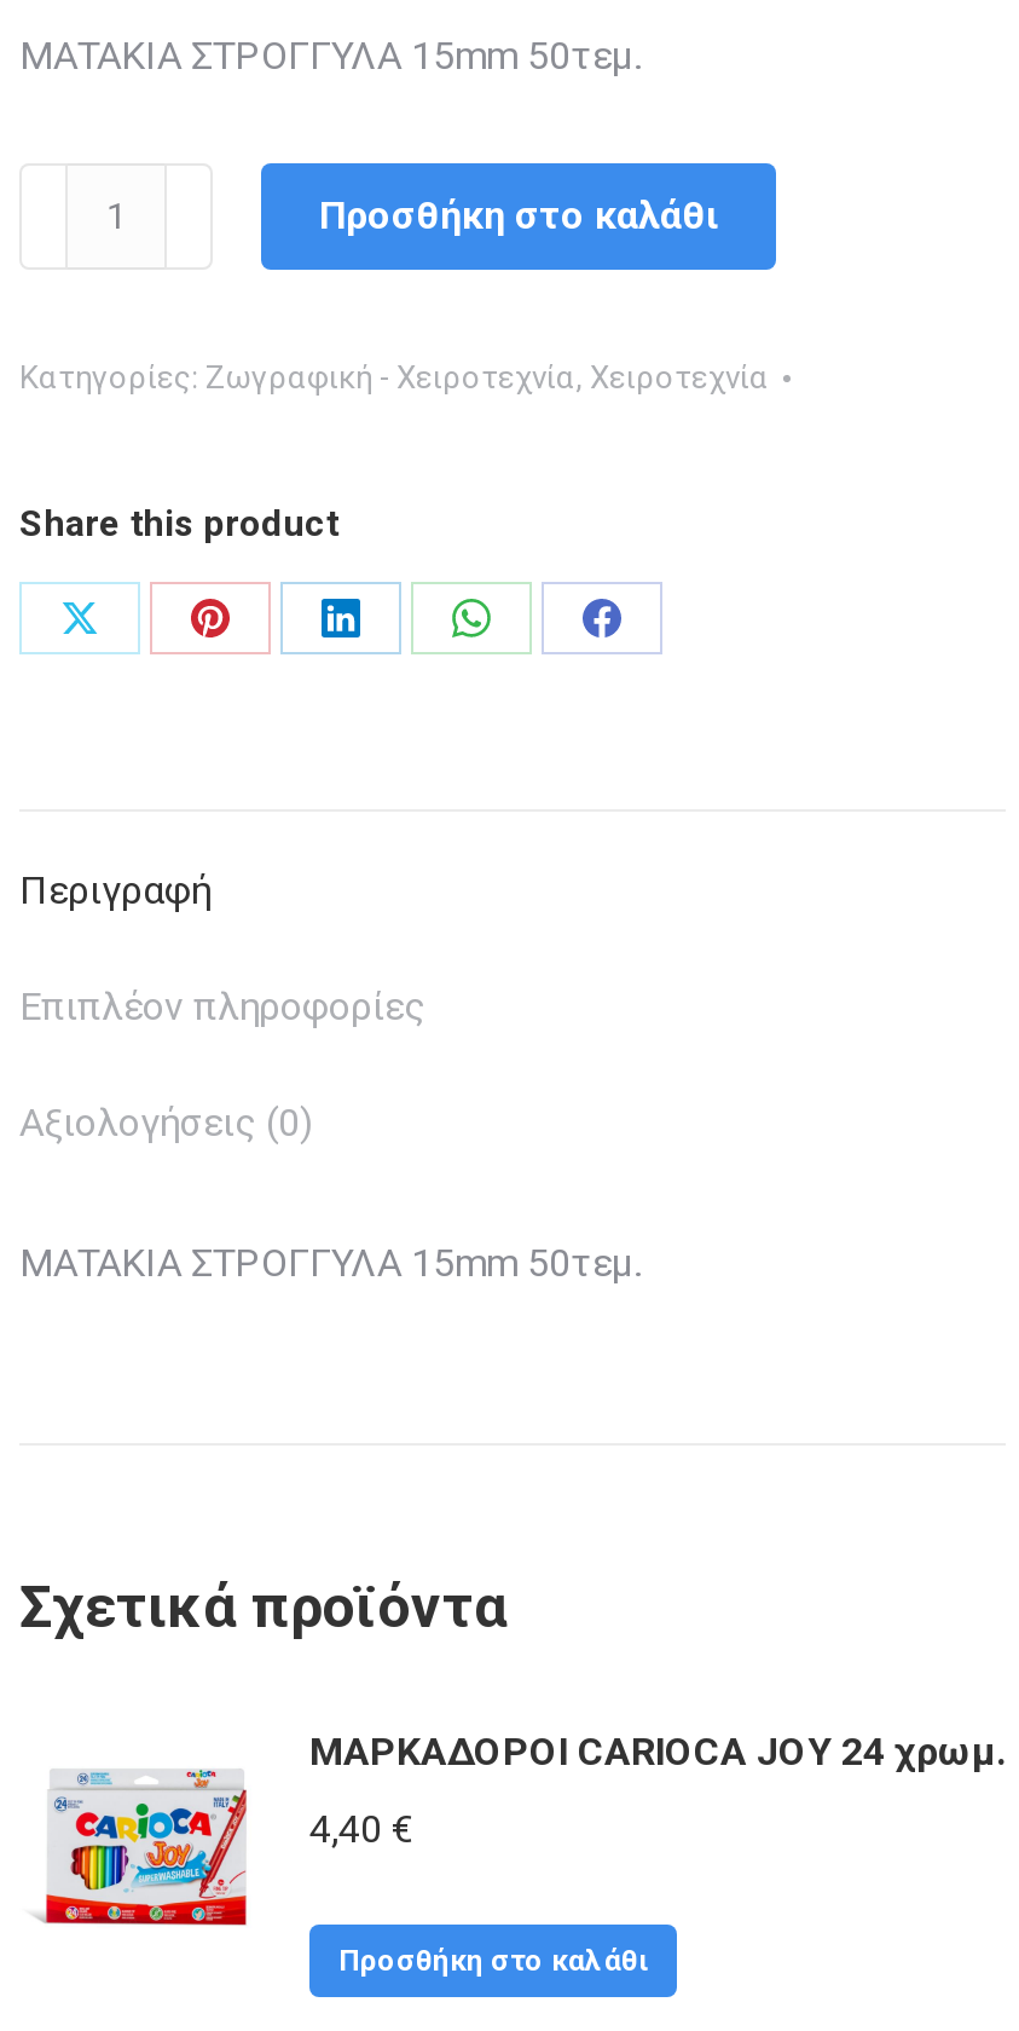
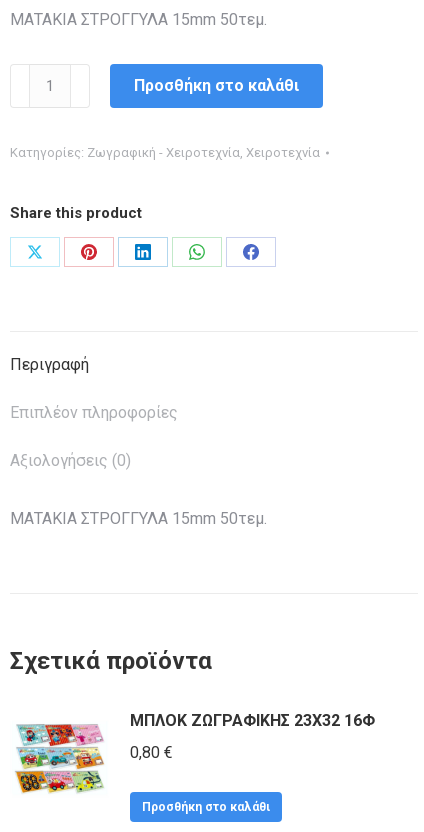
- [image]
- ΜΑΡΚΑΔΟΡΟΙ CARIOCA JOY 24 χρωμ.
+ [image]
+ ΜΠΛΟΚ ΖΩΓΡΑΦΙΚΗΣ 23Χ32 16Φ

- 4,40 €
+ 0,80 €
